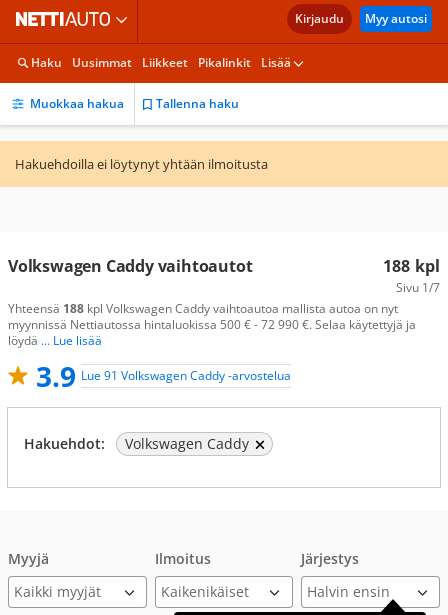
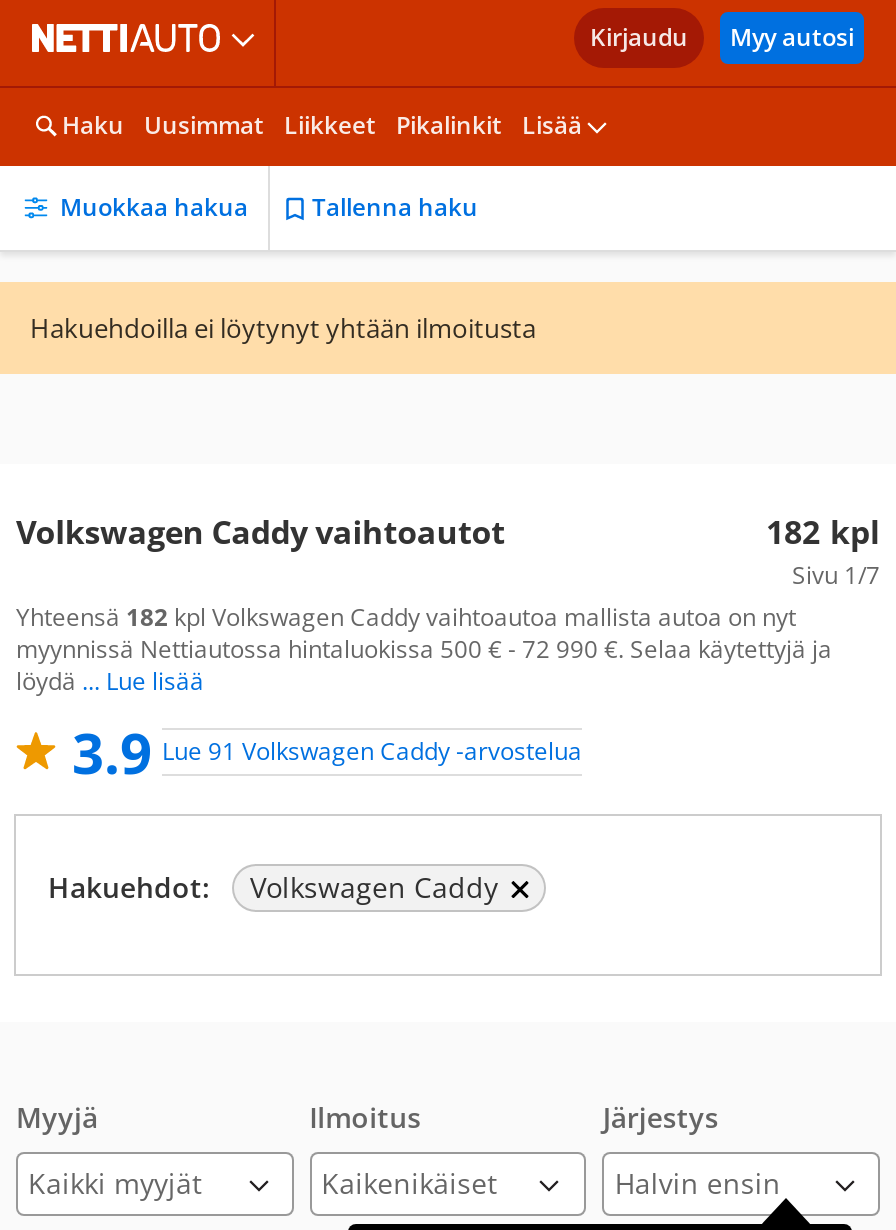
- 188 kpl
+ 182 kpl

- Yhteensä 188 kpl Volkswagen Caddy vaihtoautoa mallista autoa on nyt
+ Yhteensä 182 kpl Volkswagen Caddy vaihtoautoa mallista autoa on nyt
